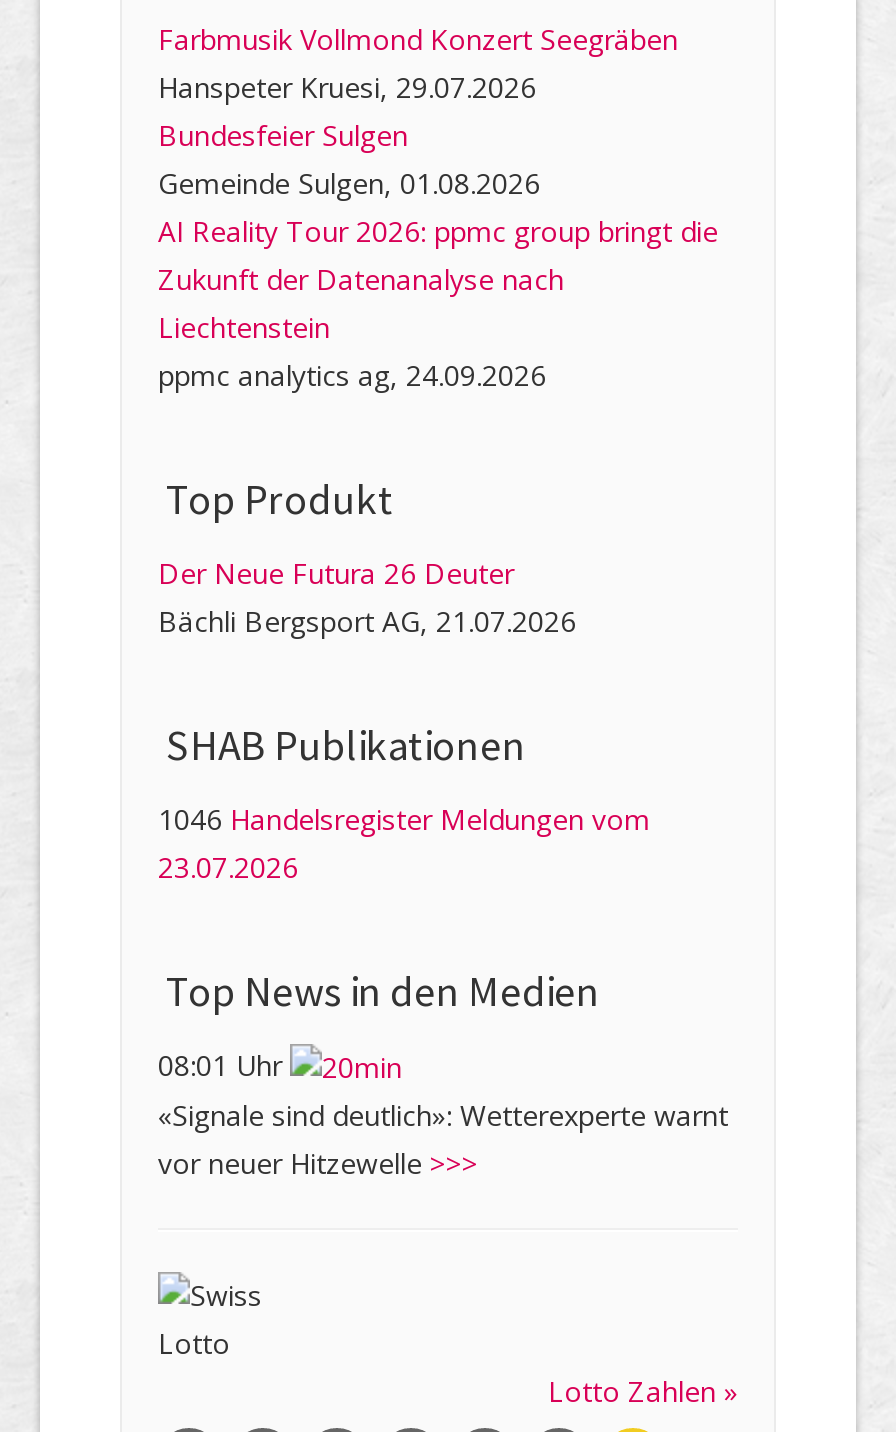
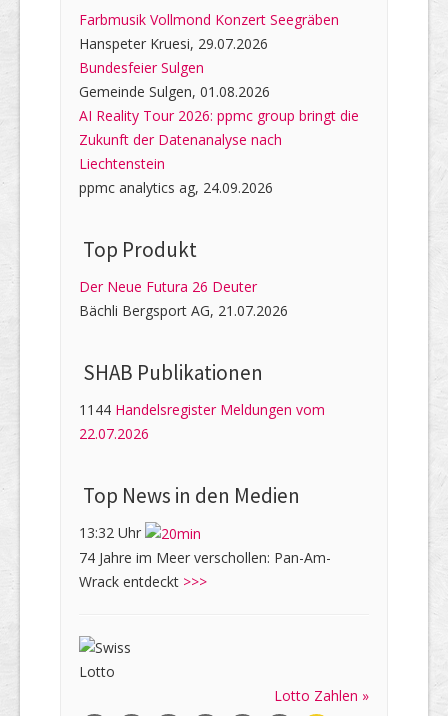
- 1046 Handelsregister Meldungen vom
+ 1144 Handelsregister Meldungen vom

- 23.07.2026
+ 22.07.2026

- 08:01 Uhr
- «Signale sind deutlich»: Wetterexperte warnt
- vor neuer Hitzewelle >>>
+ 13:32 Uhr
+ 74 Jahre im Meer verschollen: Pan-Am-
+ Wrack entdeckt >>>
